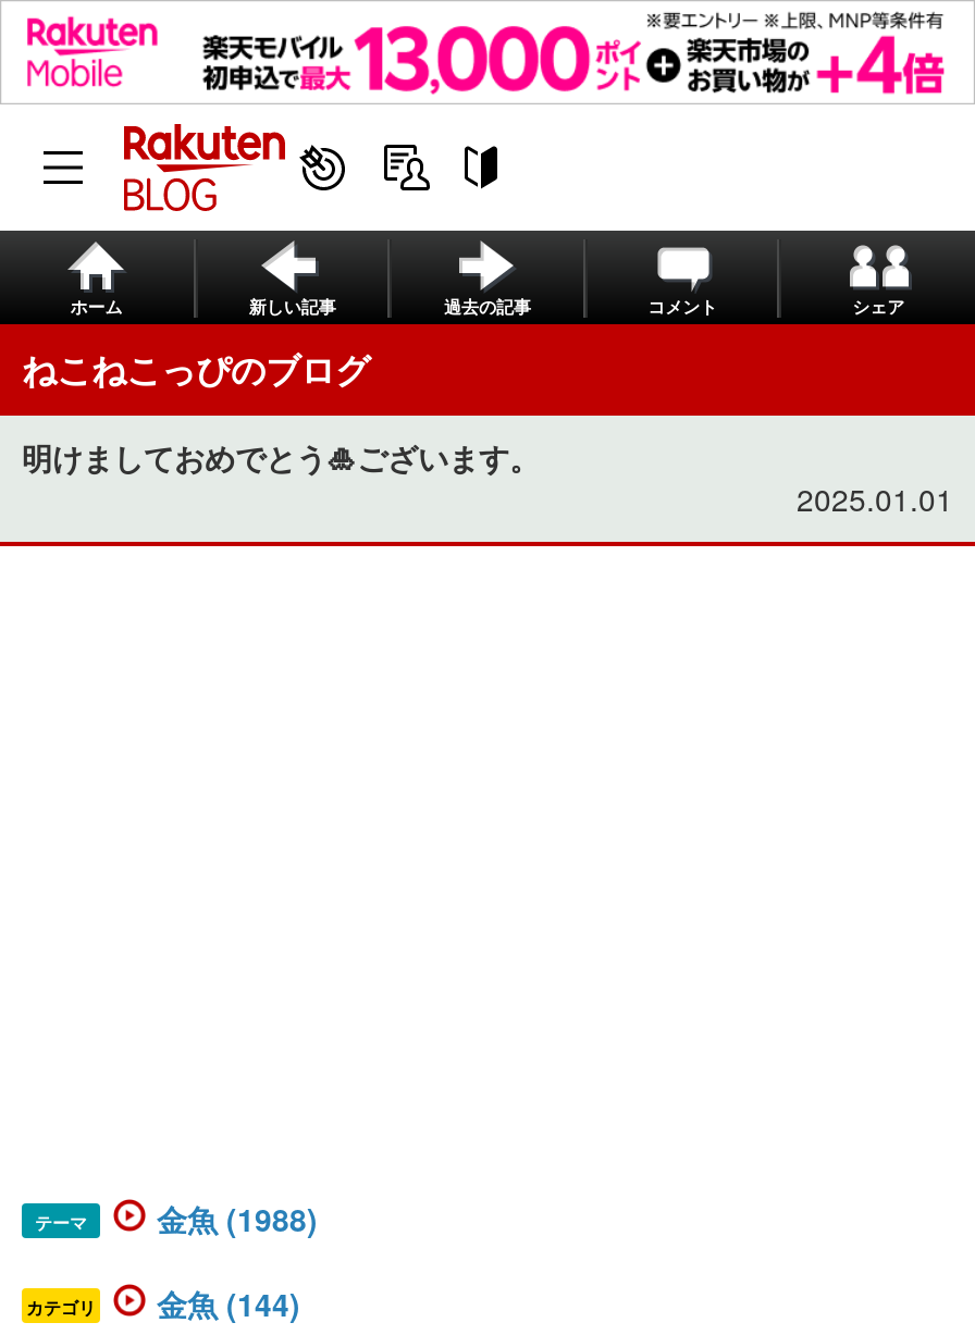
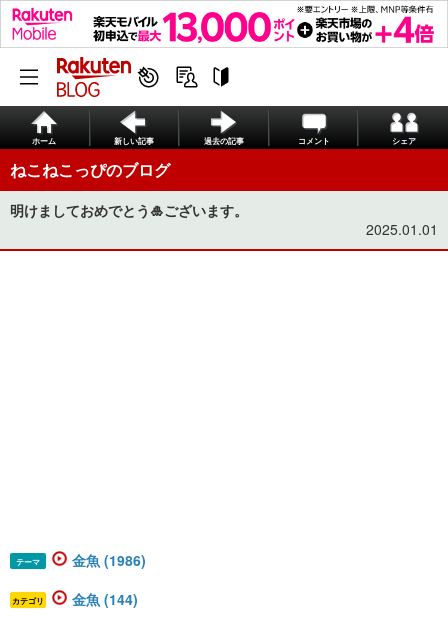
- 金魚 (1988)
+ 金魚 (1986)
